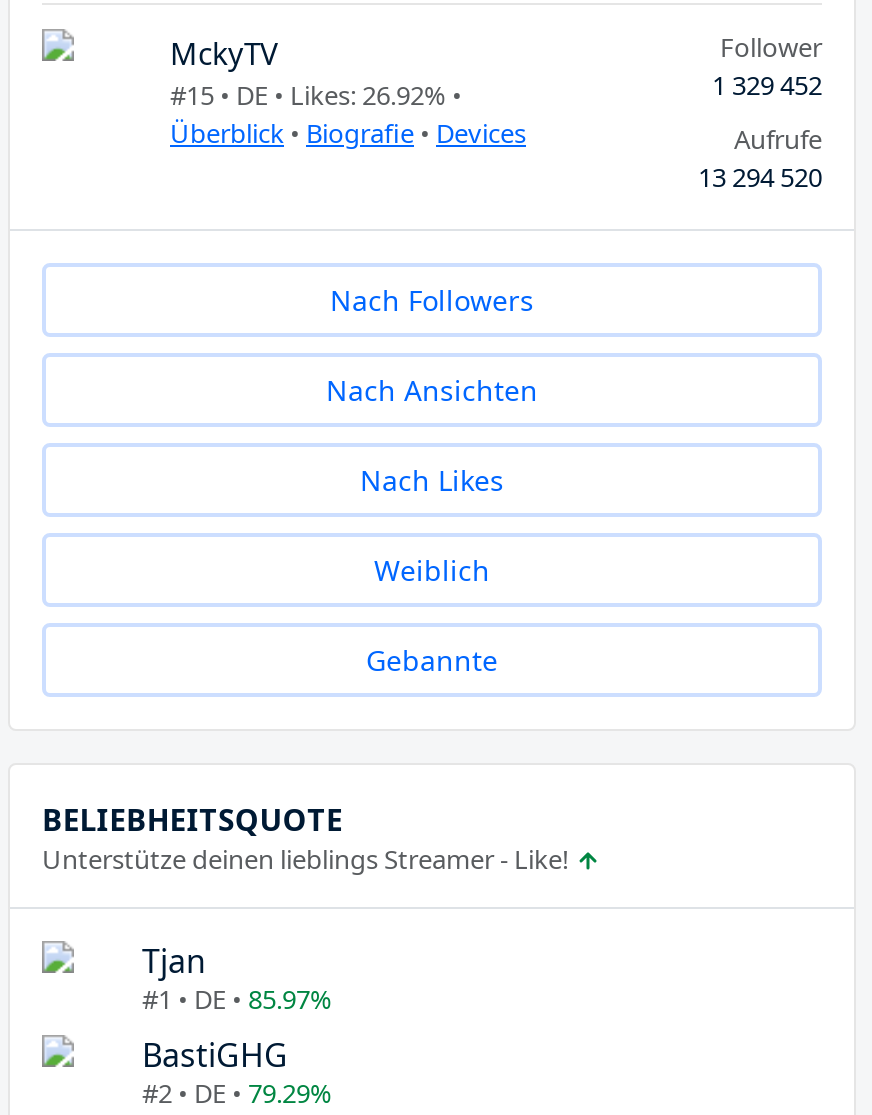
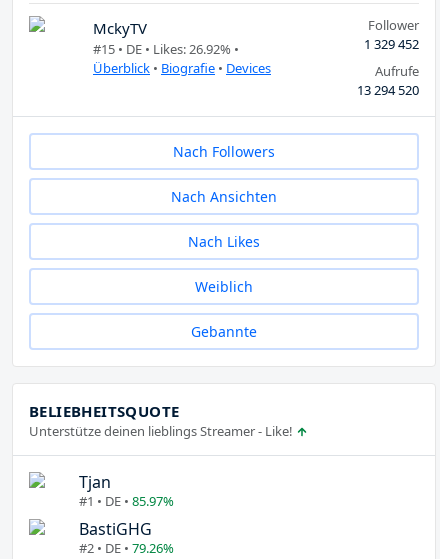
- #2 • DE • 79.29%
+ #2 • DE • 79.26%
